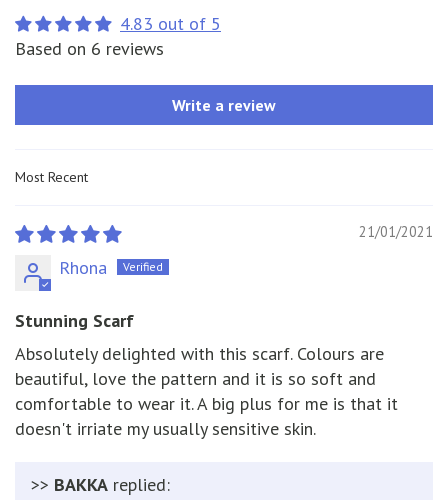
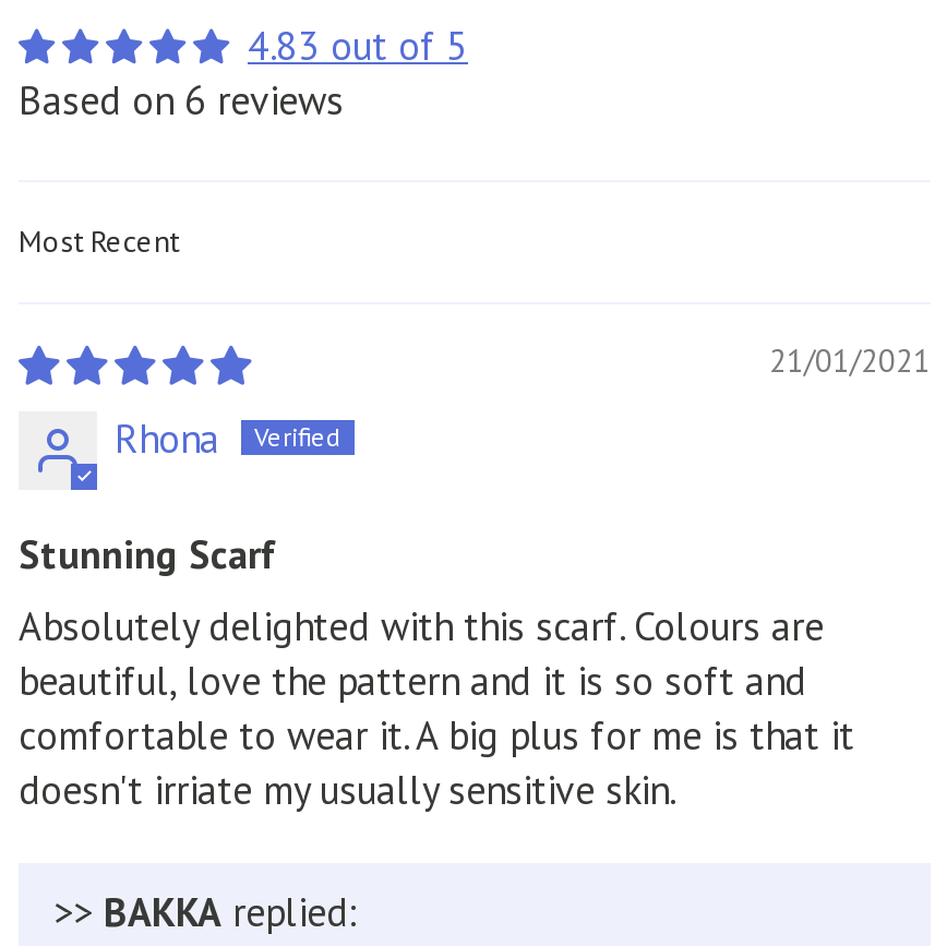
- Write a review
